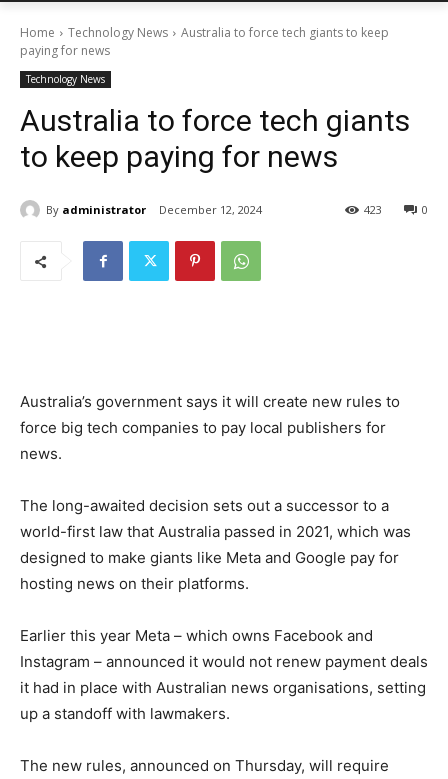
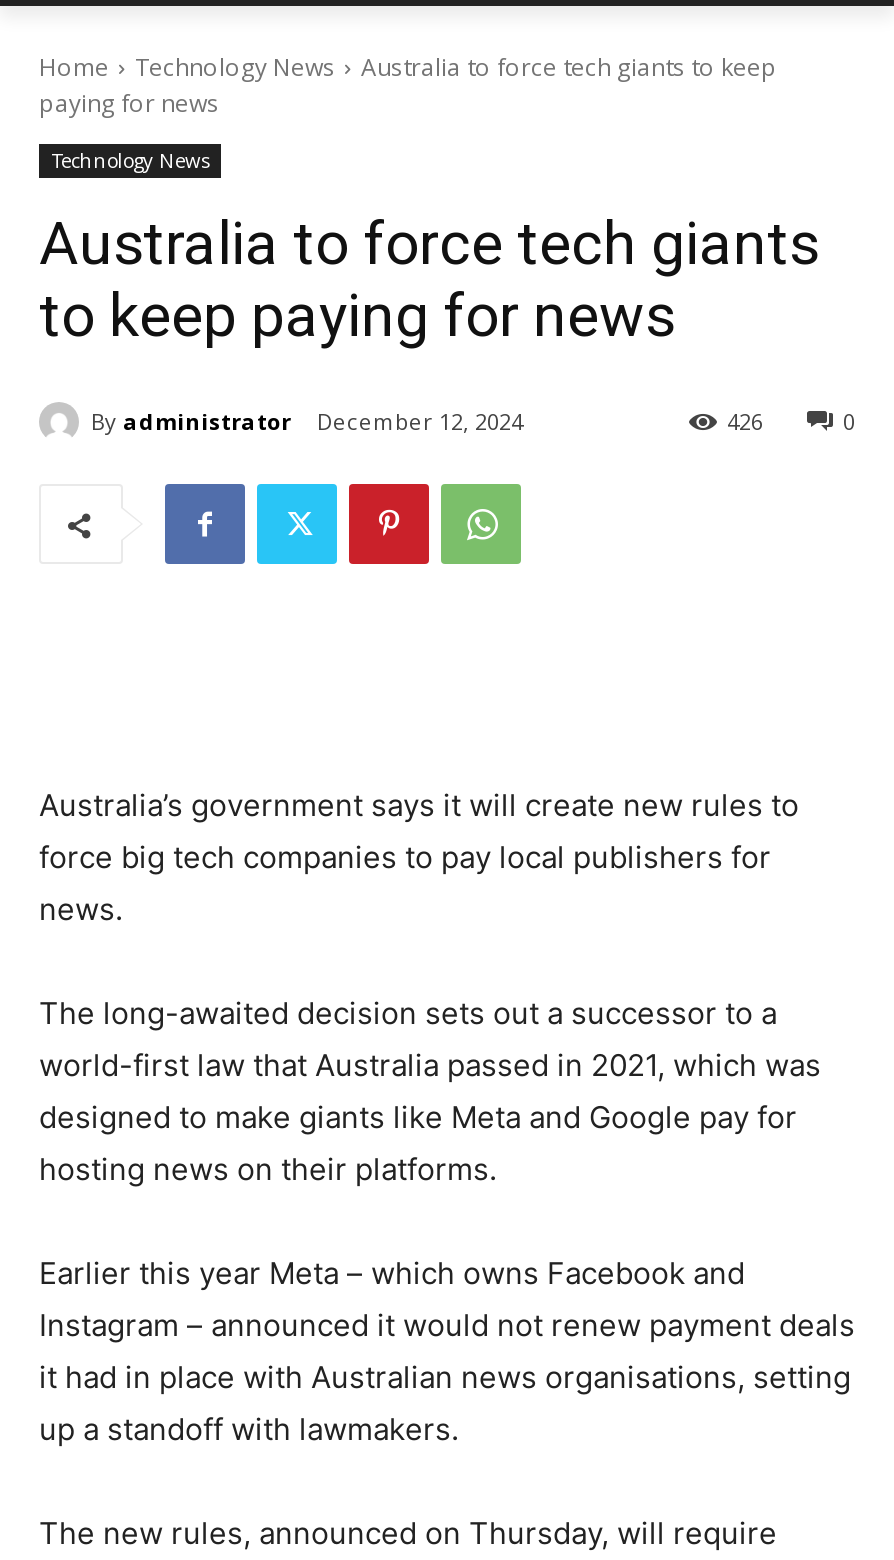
- 423
+ 426
